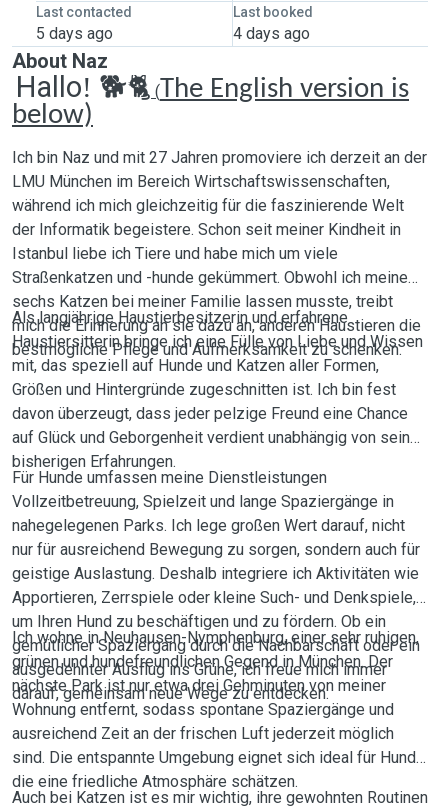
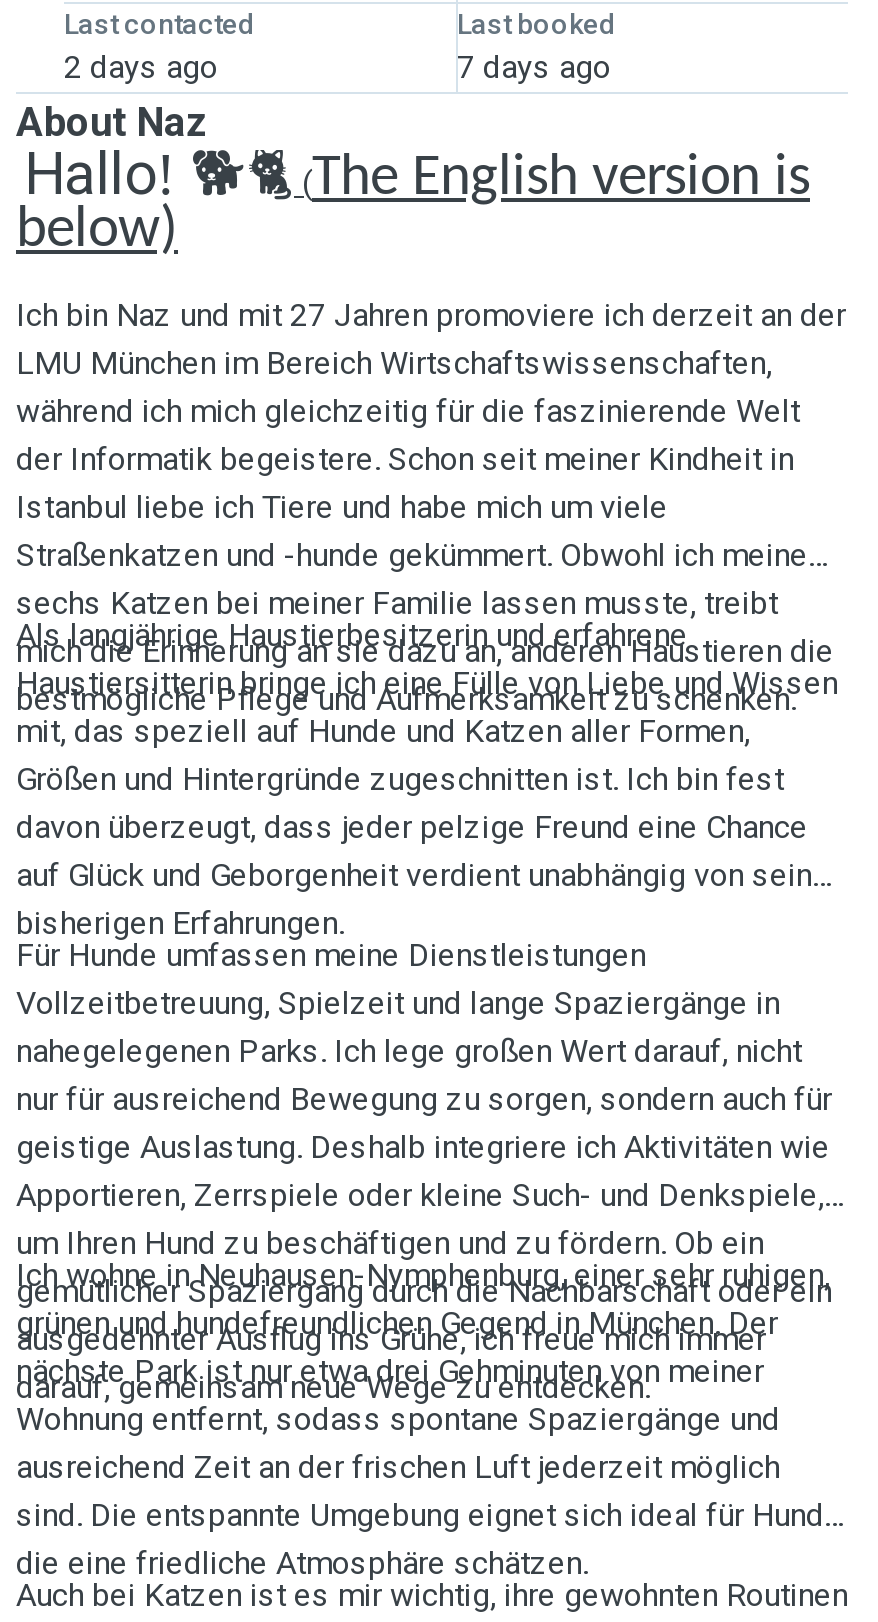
- 5 days ago
+ 2 days ago

- 4 days ago
+ 7 days ago
